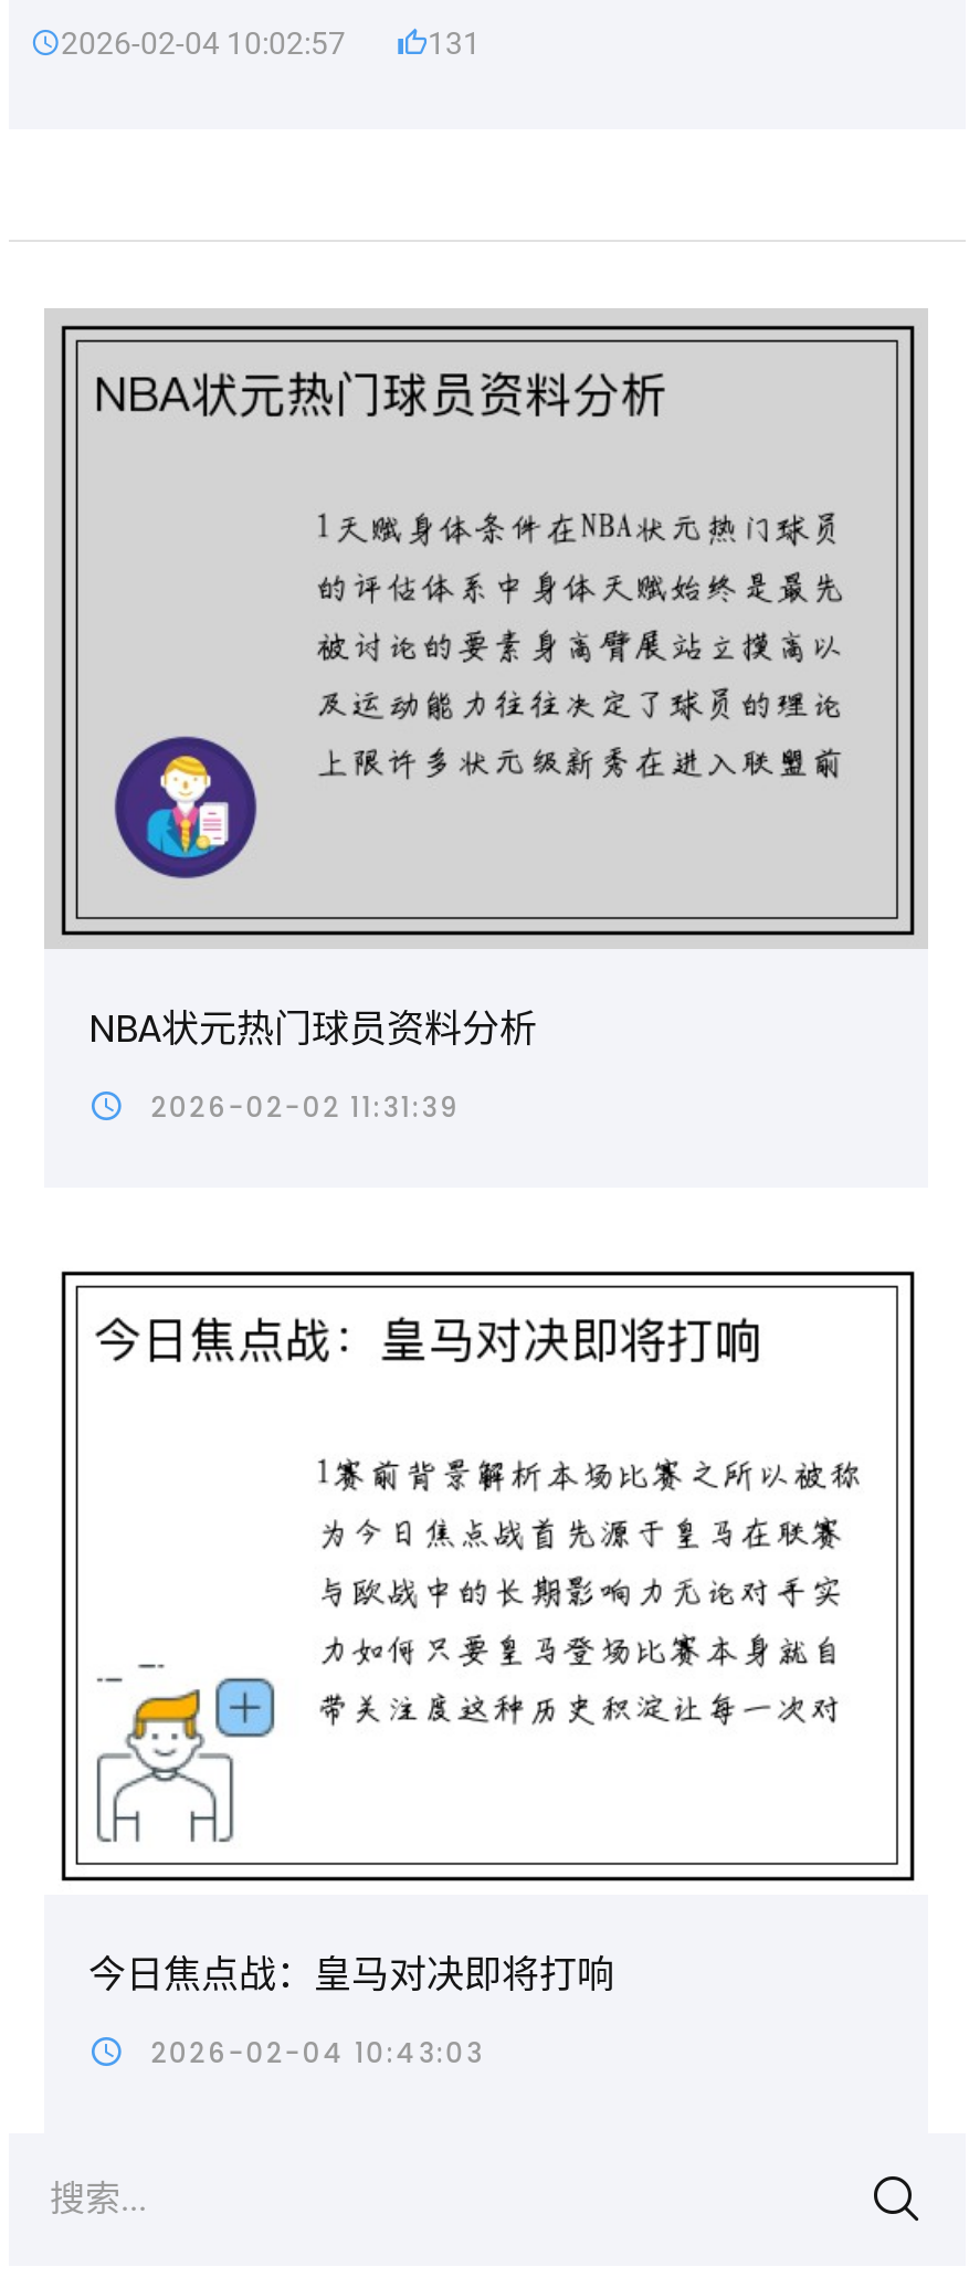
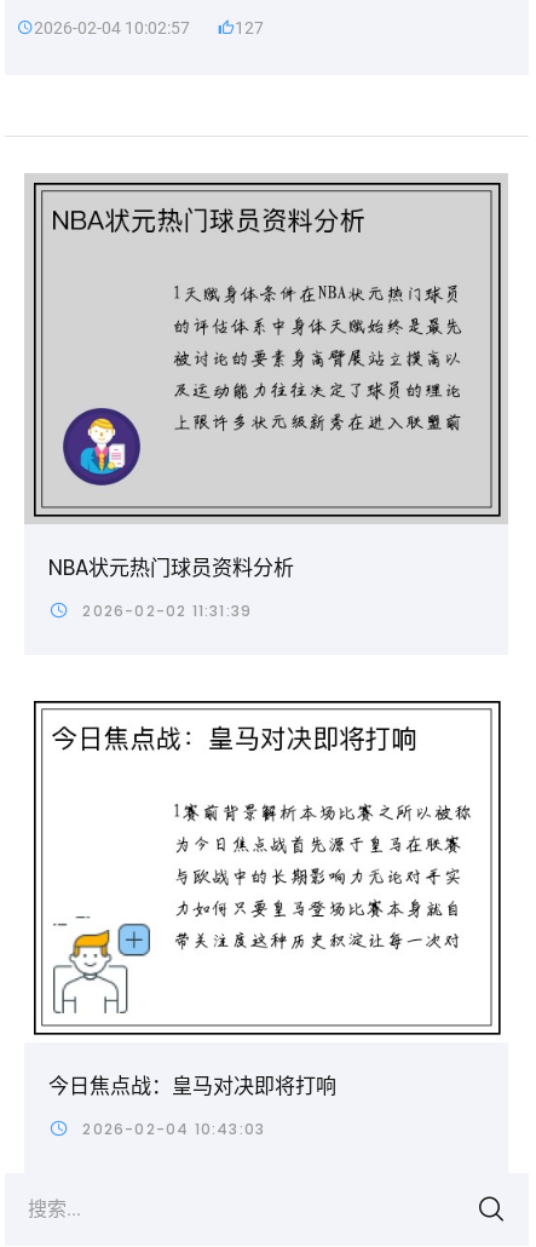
- 131
+ 127
